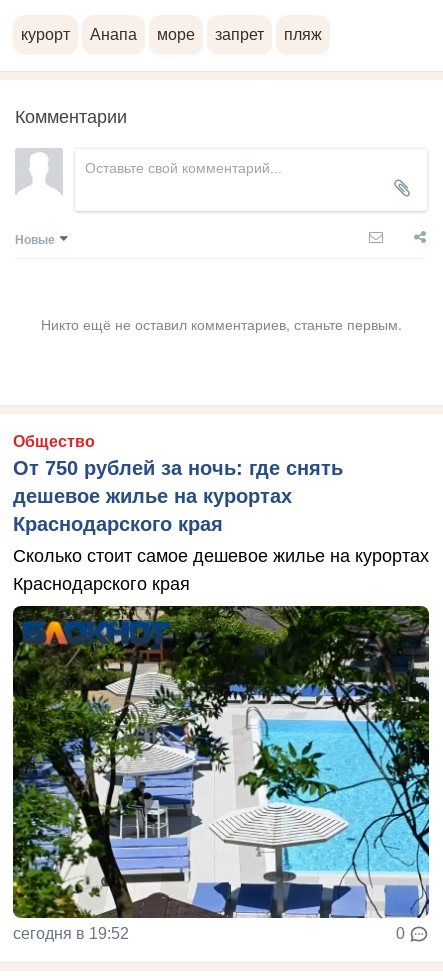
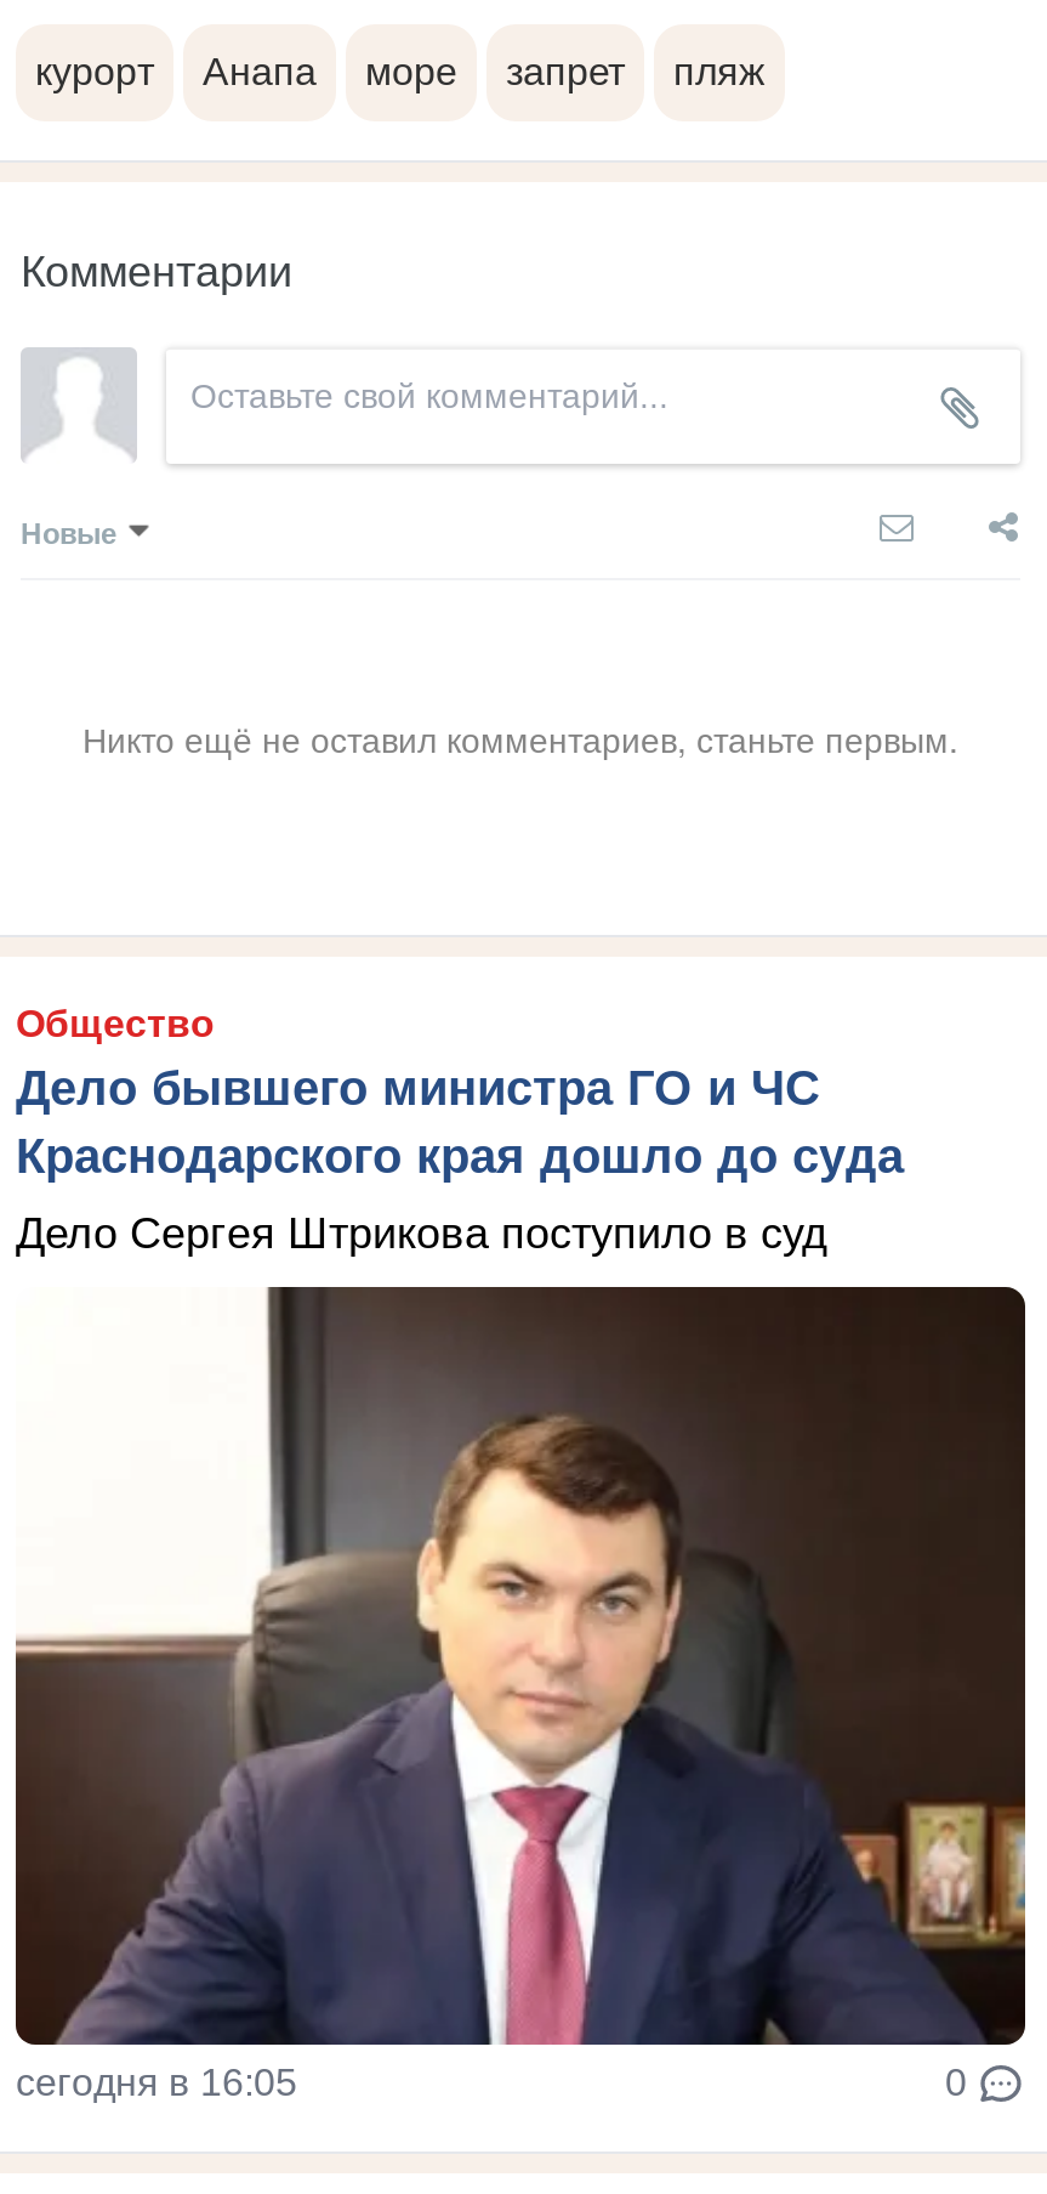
- От 750 рублей за ночь: где снять
- дешевое жилье на курортах
- Краснодарского края
+ Дело бывшего министра ГО и ЧС
+ Краснодарского края дошло до суда

- Сколько стоит самое дешевое жилье на курортах
- Краснодарского края
+ Дело Сергея Штрикова поступило в суд

- [image]
- сегодня в 19:52
+ [image]
+ сегодня в 16:05
